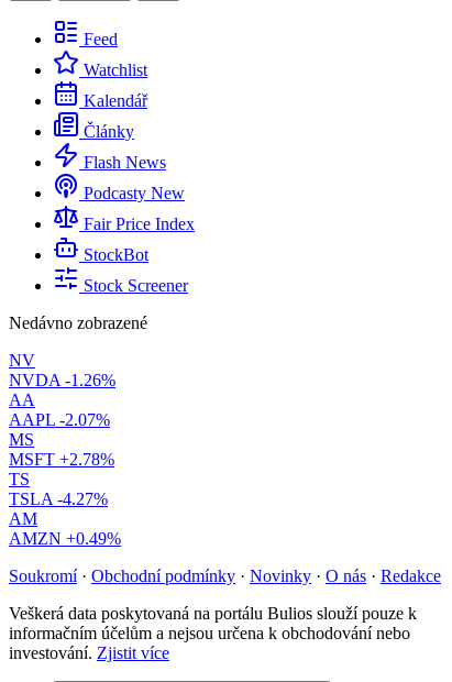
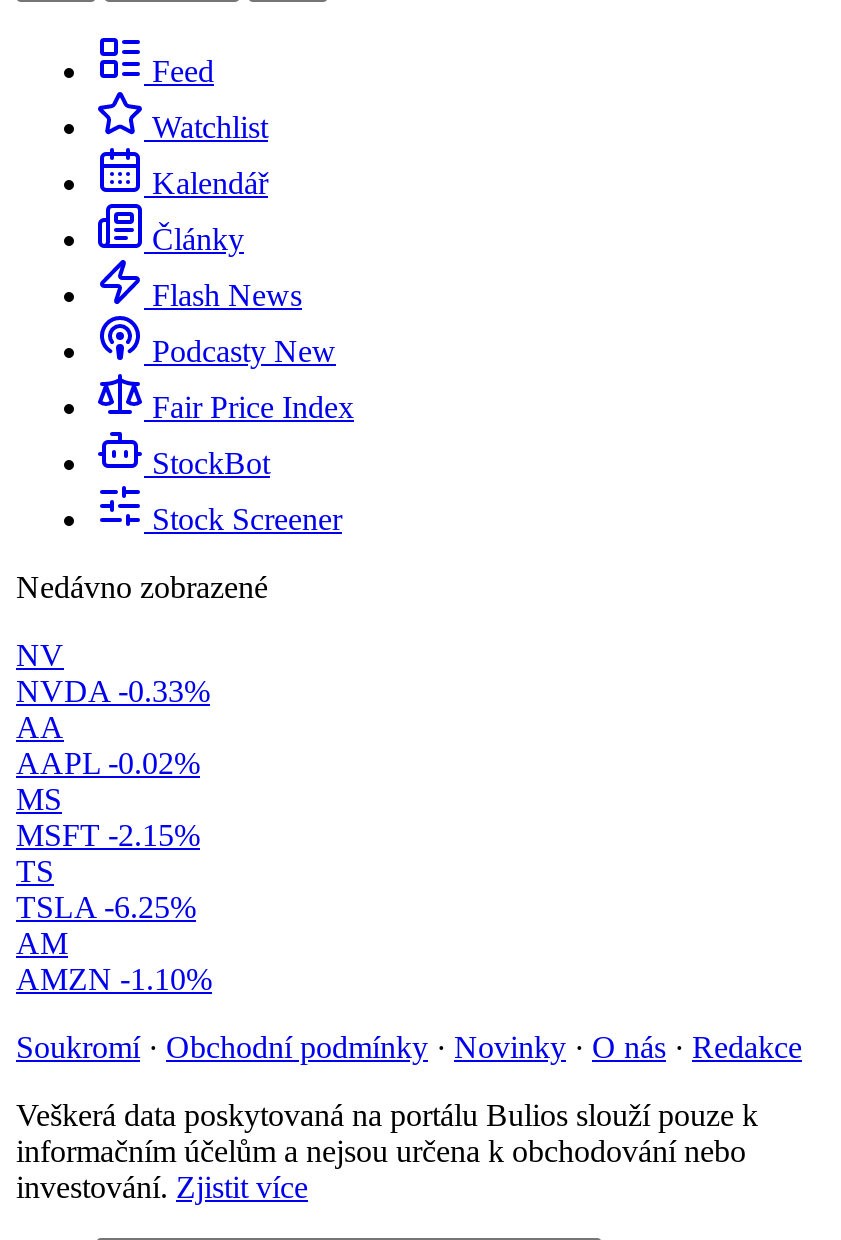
- NVDA -1.26%
+ NVDA -0.33%

- AAPL -2.07%
+ AAPL -0.02%

- MSFT +2.78%
+ MSFT -2.15%

- TSLA -4.27%
+ TSLA -6.25%

- AMZN +0.49%
+ AMZN -1.10%
